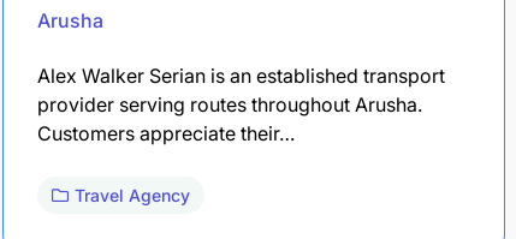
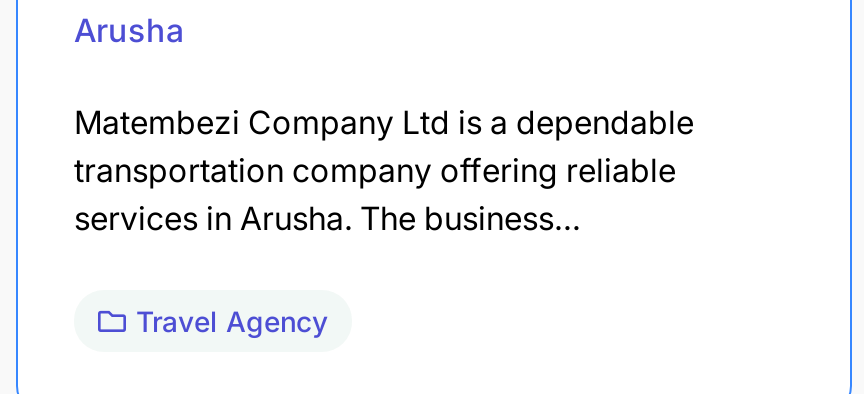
- Alex Walker Serian is an established transport
- provider serving routes throughout Arusha.
- Customers appreciate their…
+ Matembezi Company Ltd is a dependable
+ transportation company offering reliable
+ services in Arusha. The business…
